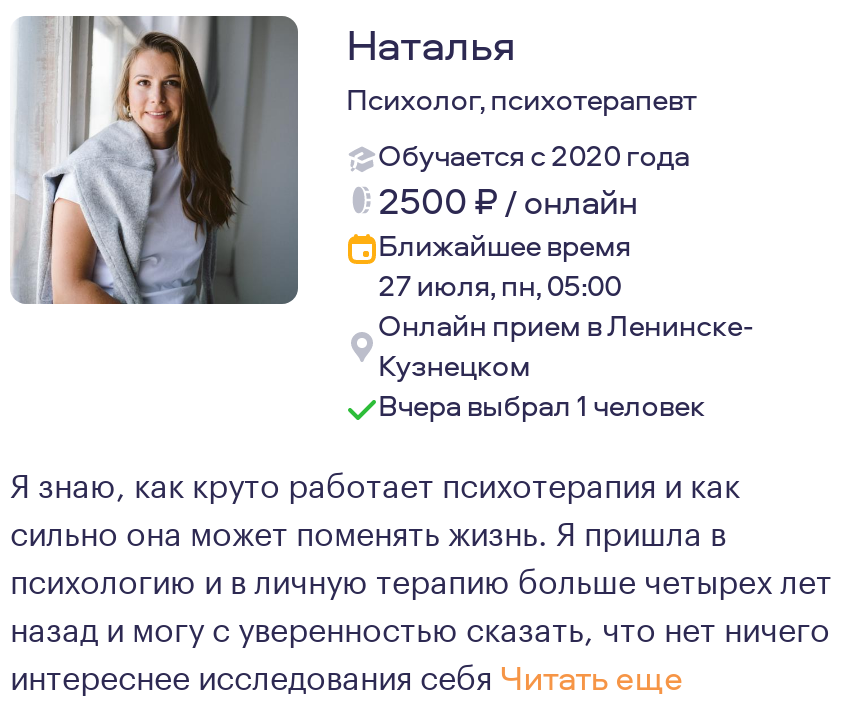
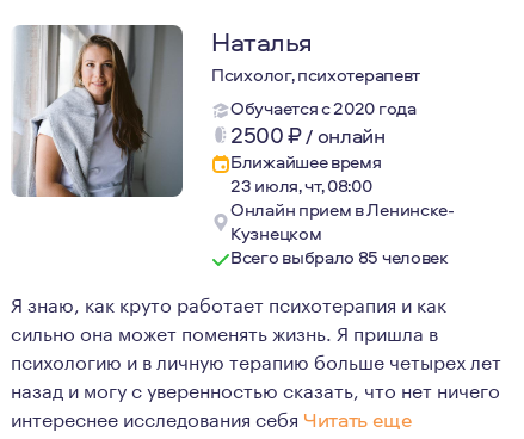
- 27 июля, пн, 05:00
+ 23 июля, чт, 08:00

- Вчера выбрал 1 человек
+ Всего выбрало 85 человек
